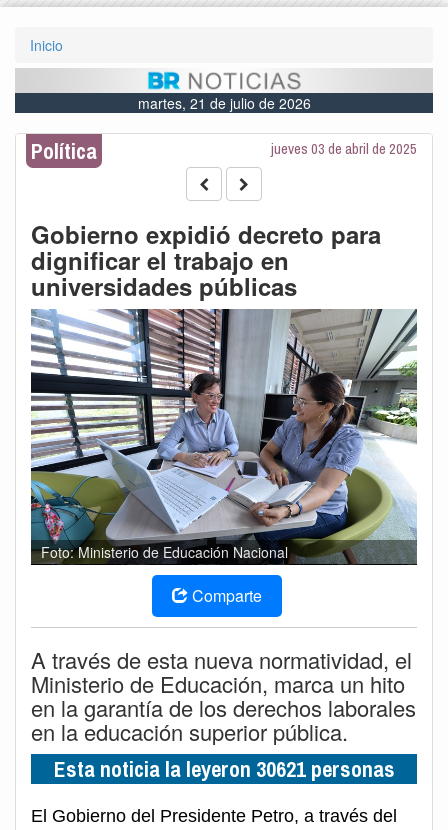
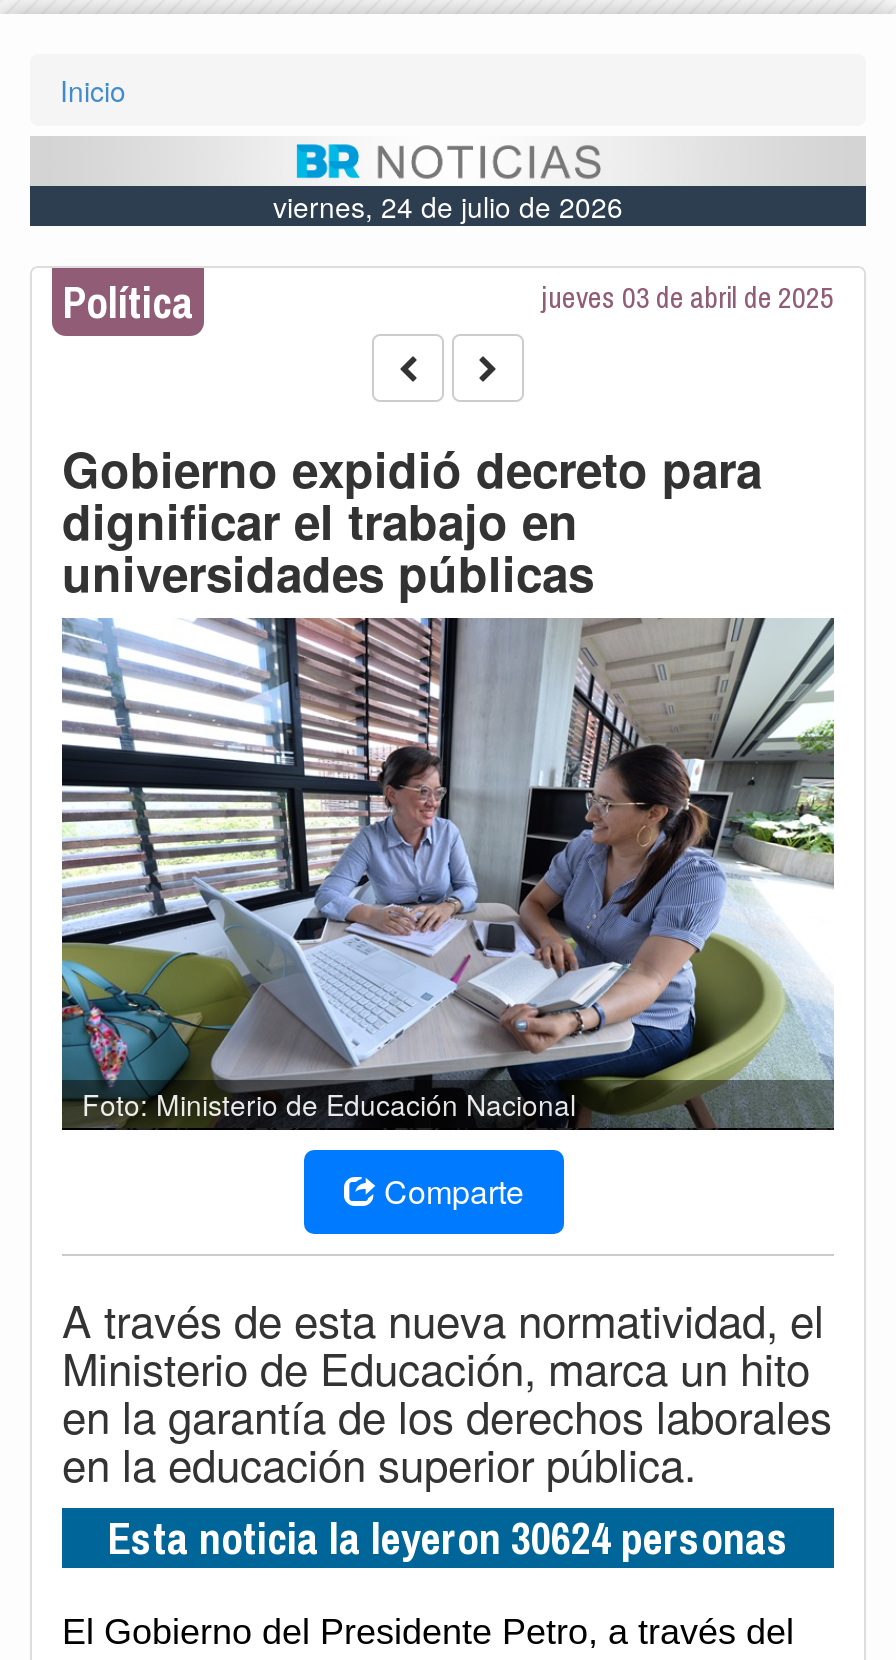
- martes, 21 de julio de 2026
+ viernes, 24 de julio de 2026

- Esta noticia la leyeron 30621 personas
+ Esta noticia la leyeron 30624 personas
